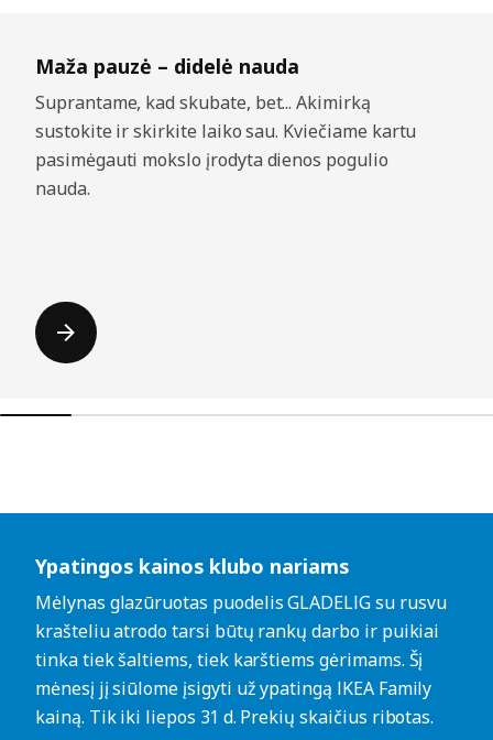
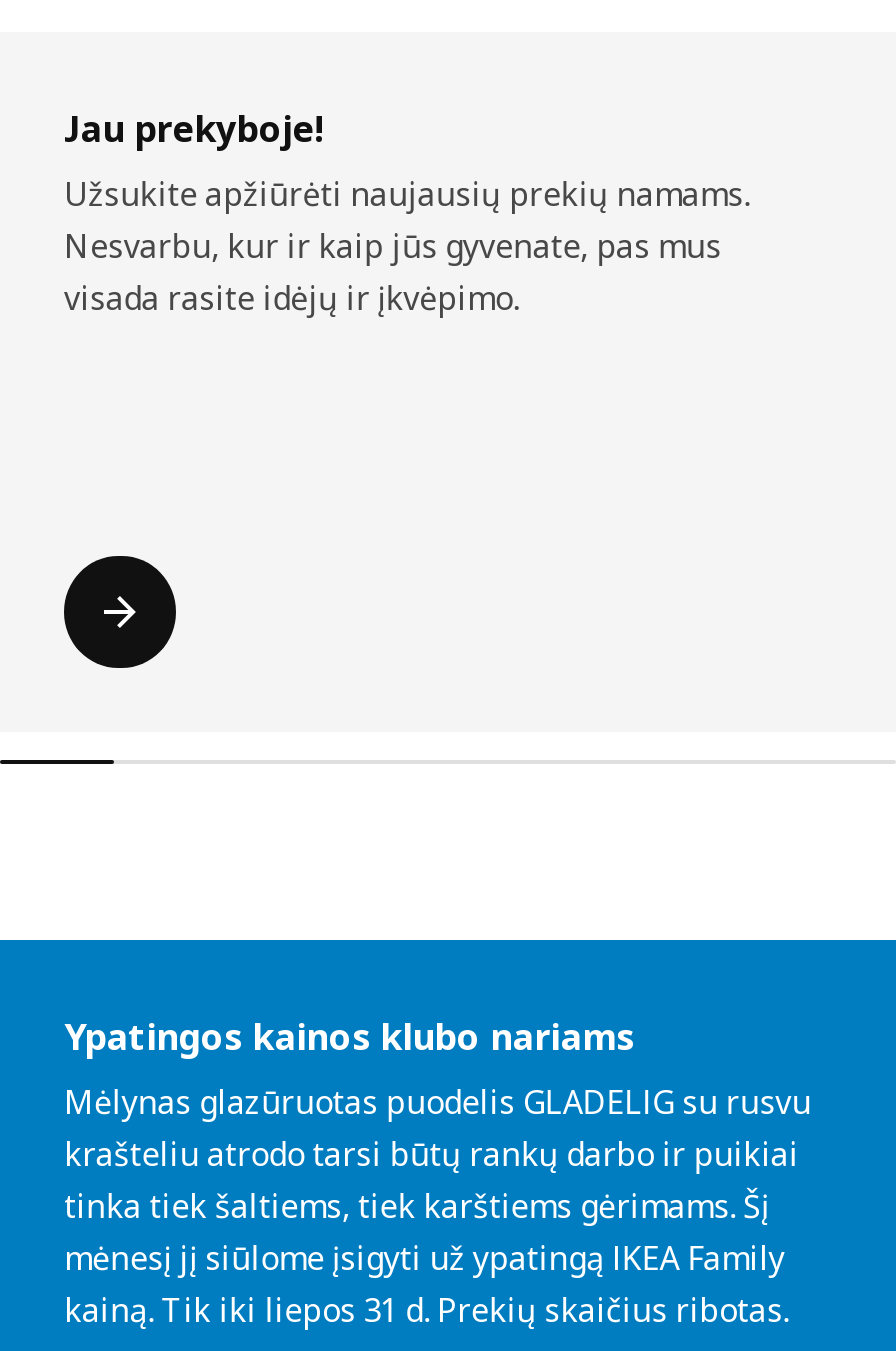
- Maža pauzė – didelė nauda
- Suprantame, kad skubate, bet... Akimirką
- sustokite ir skirkite laiko sau. Kviečiame kartu
- pasimėgauti mokslo įrodyta dienos pogulio
- nauda.
+ Jau prekyboje!
+ Užsukite apžiūrėti naujausių prekių namams.
+ Nesvarbu, kur ir kaip jūs gyvenate, pas mus
+ visada rasite idėjų ir įkvėpimo.
